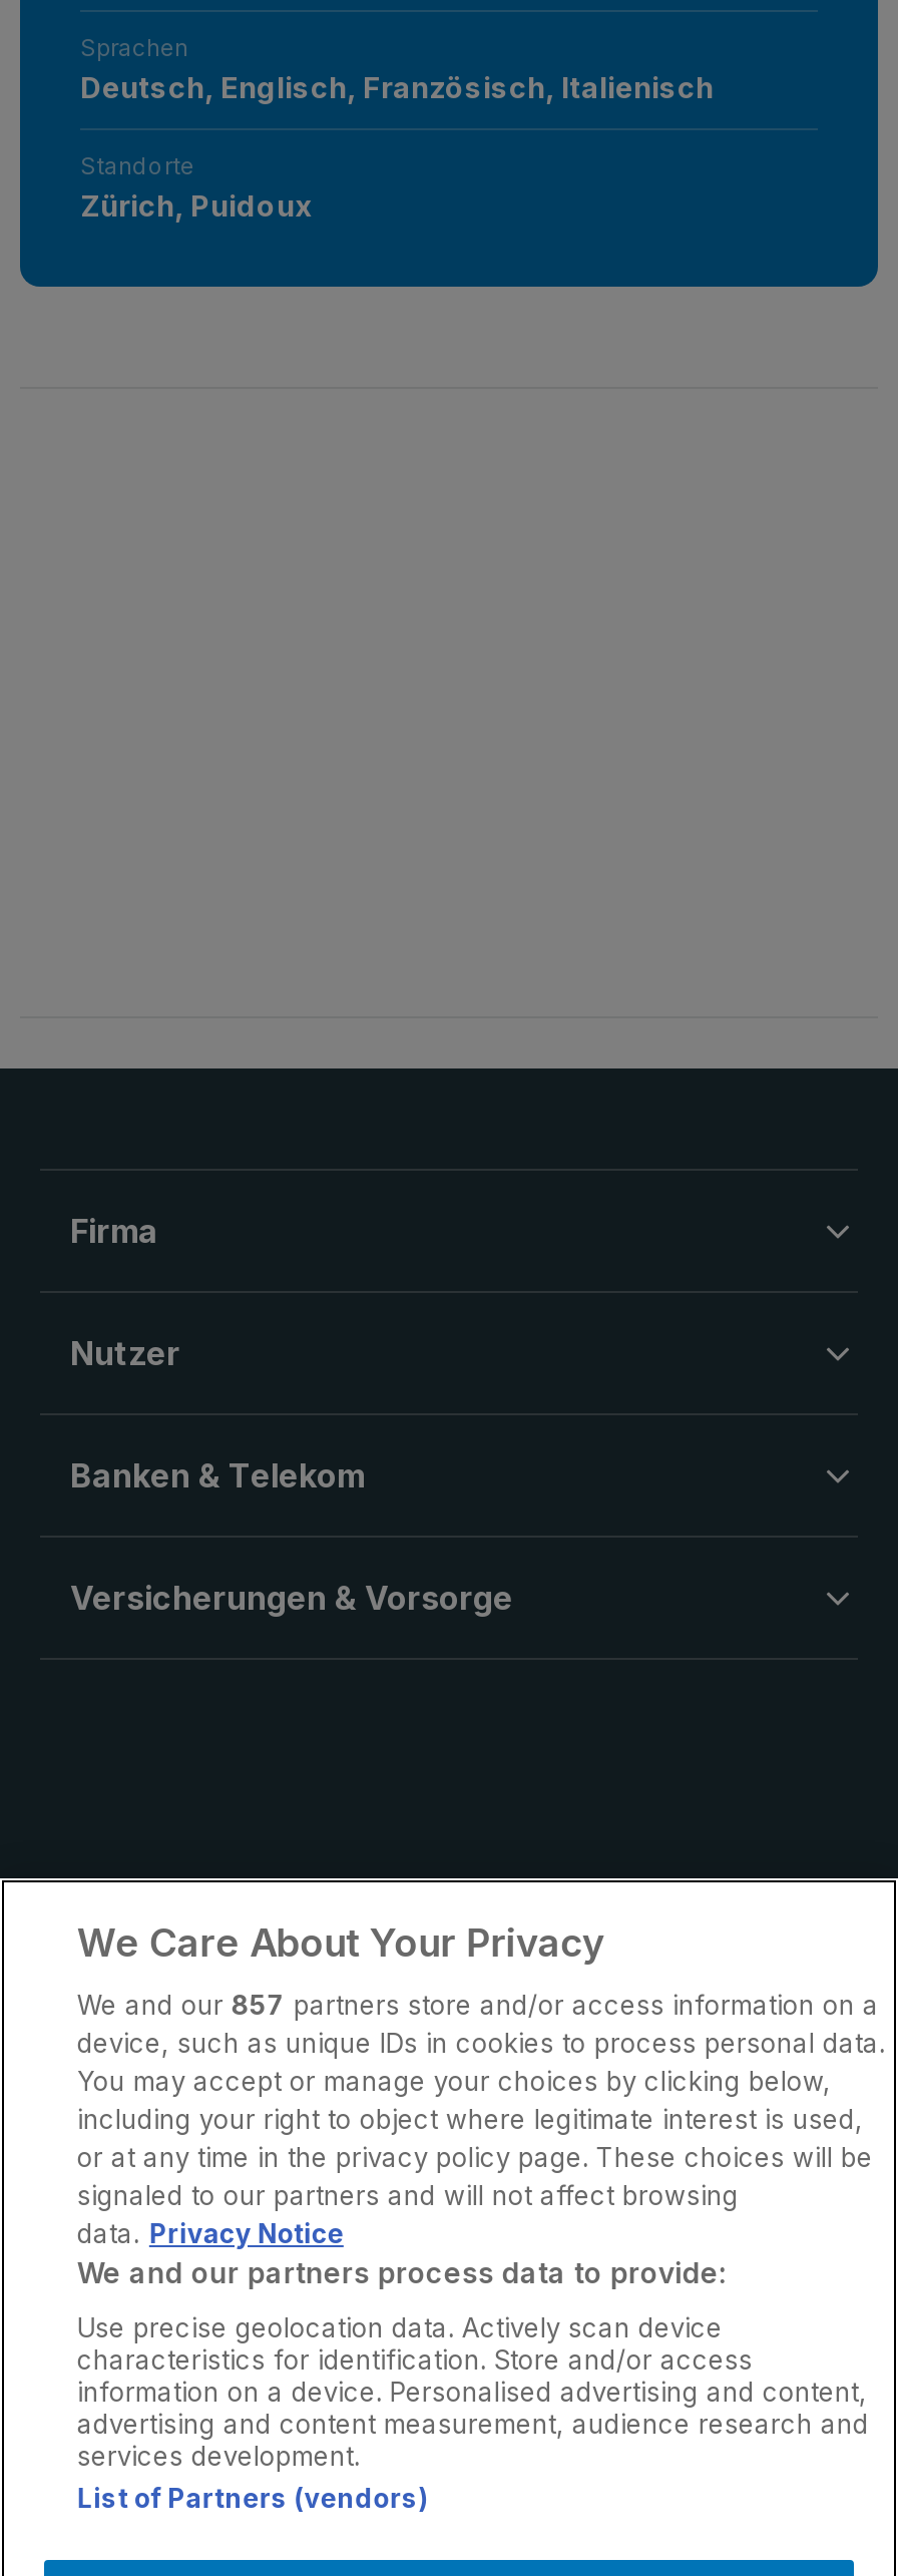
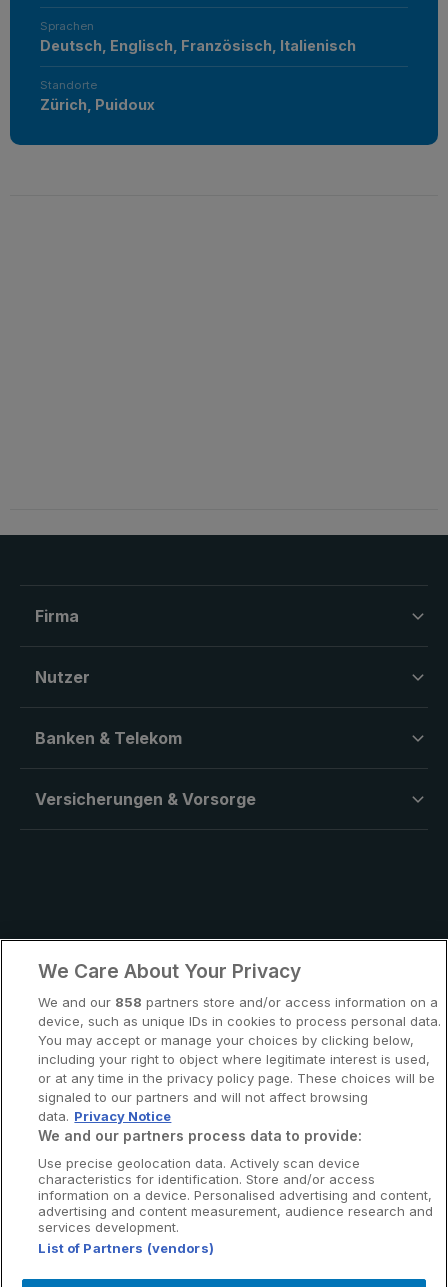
- We and our 857 partners store and/or access information on a
+ We and our 858 partners store and/or access information on a
